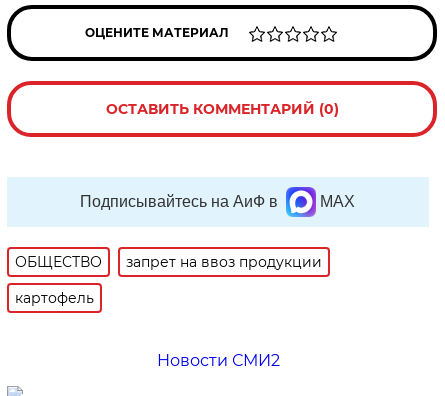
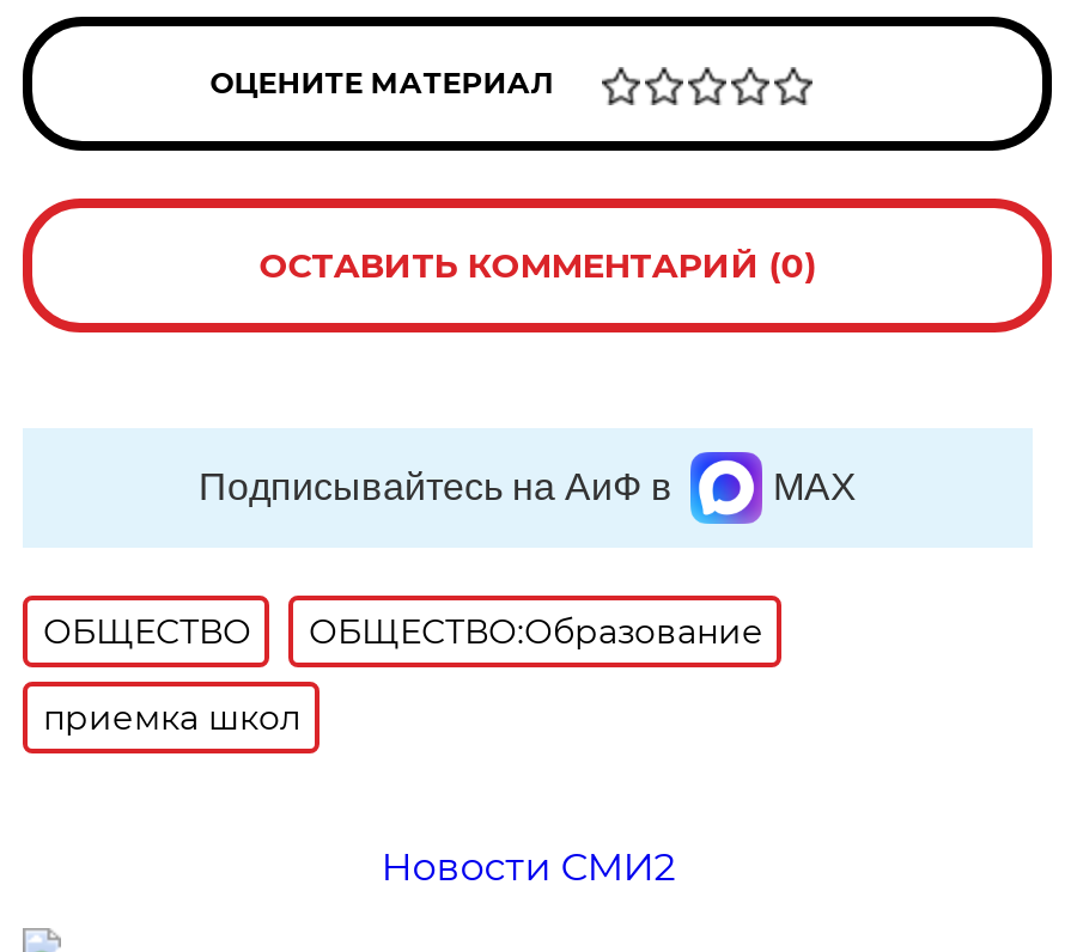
- запрет на ввоз продукции
+ ОБЩЕСТВО:Образование

- картофель
+ приемка школ
